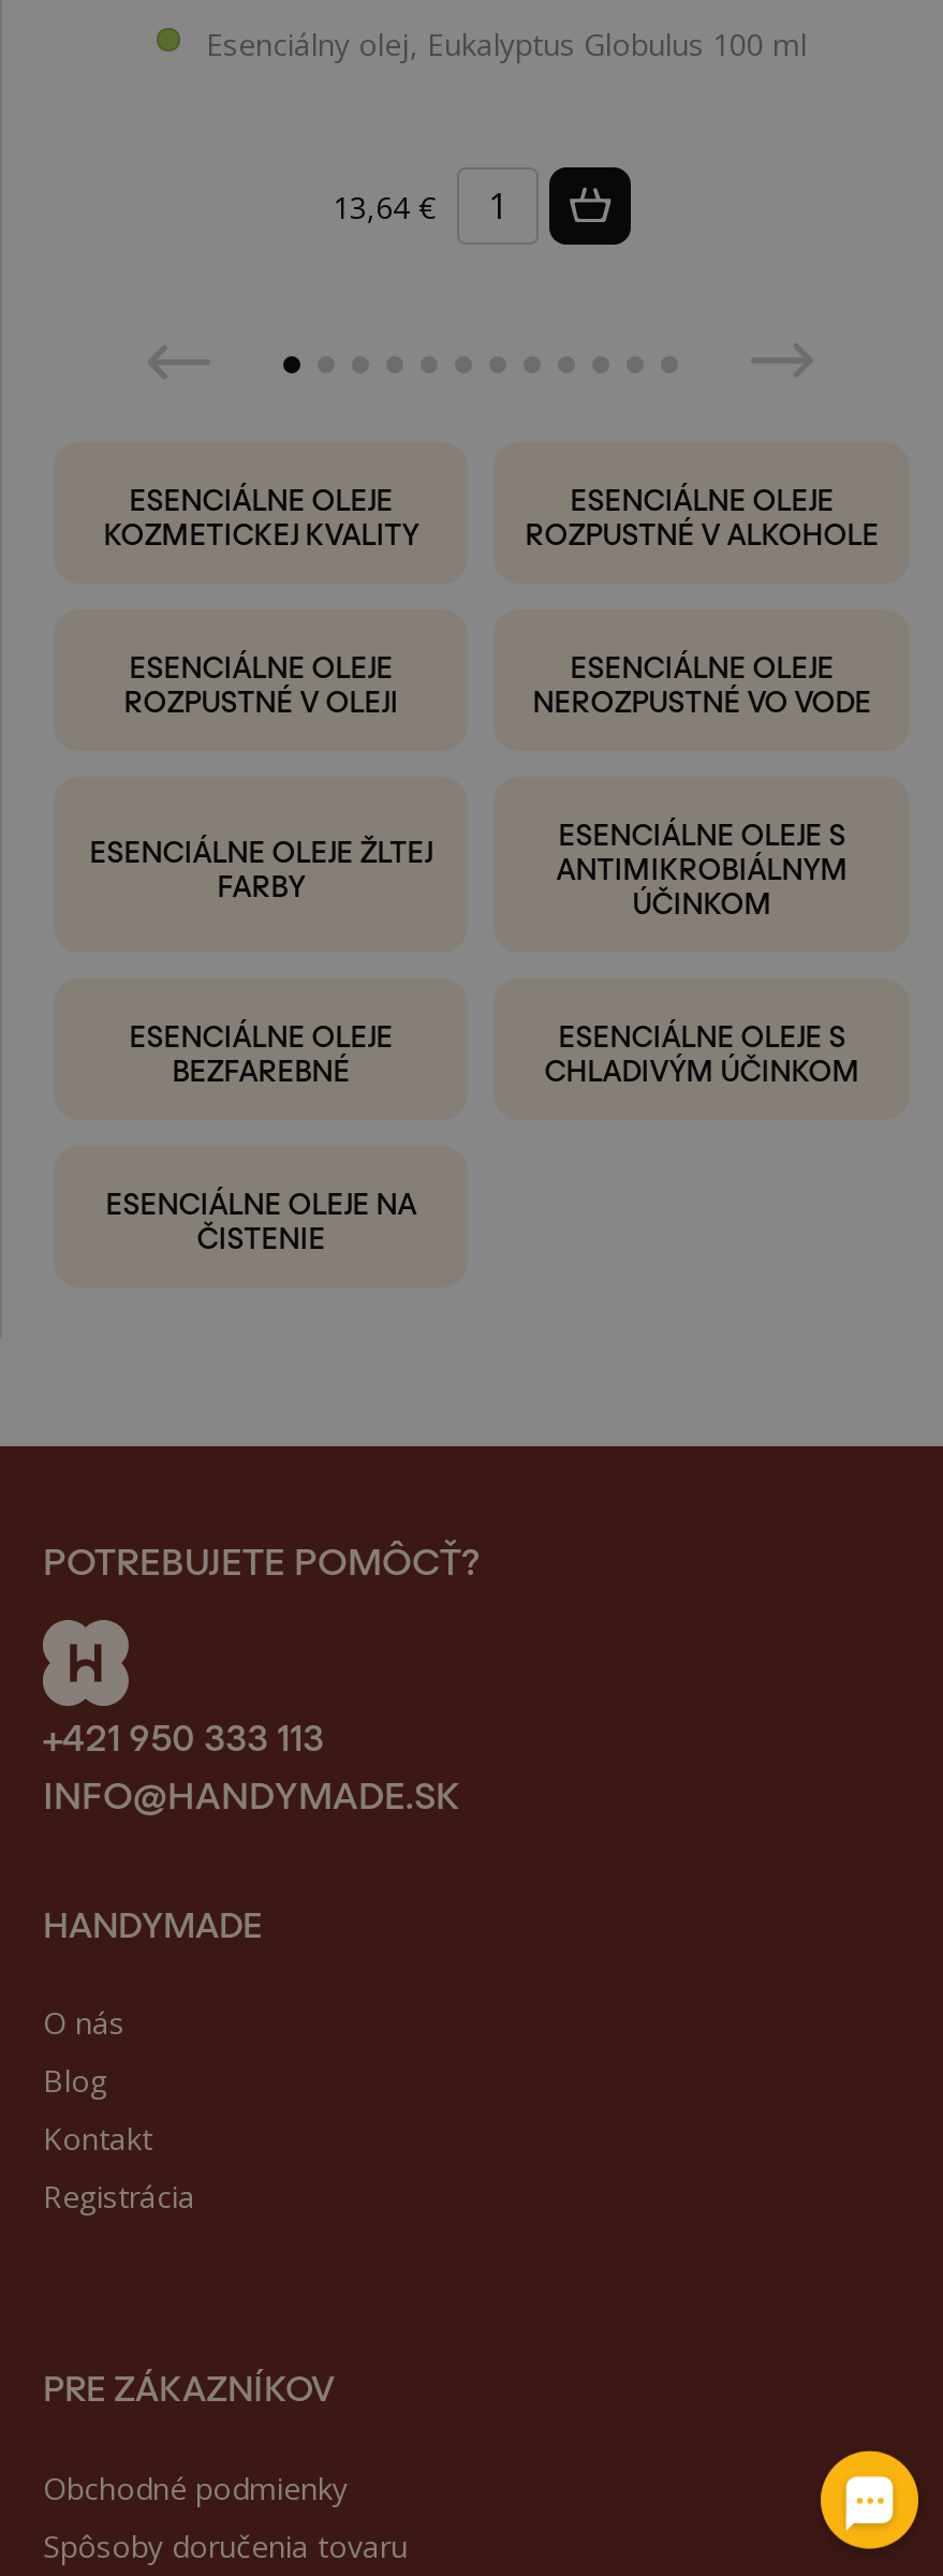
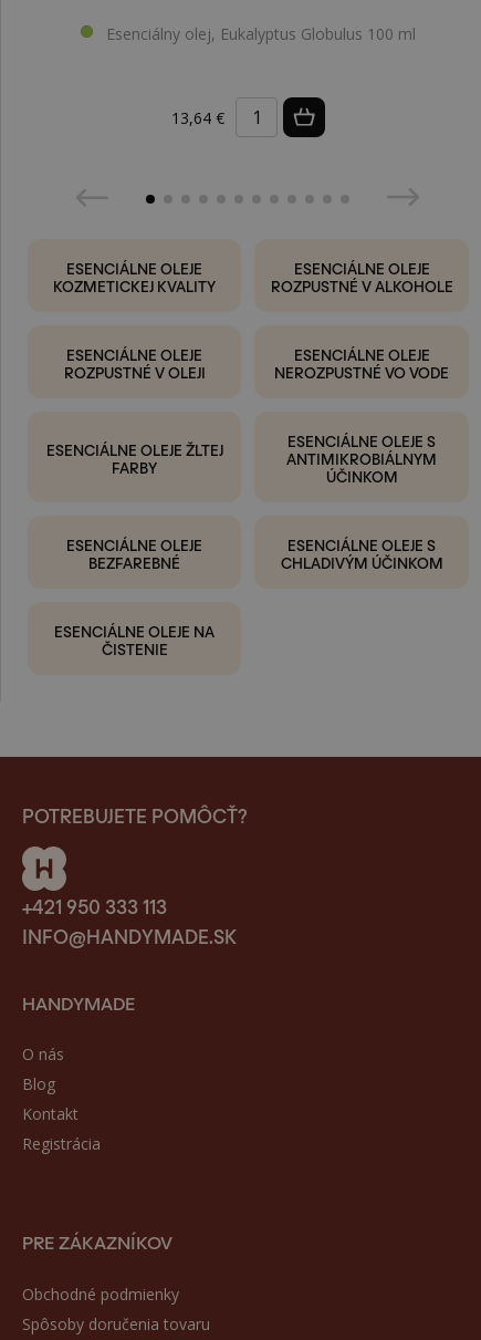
- [image]
